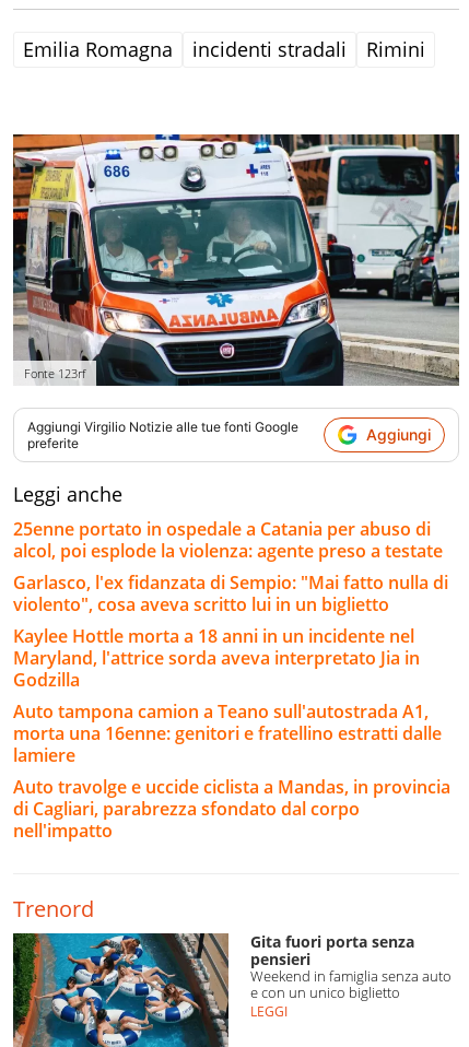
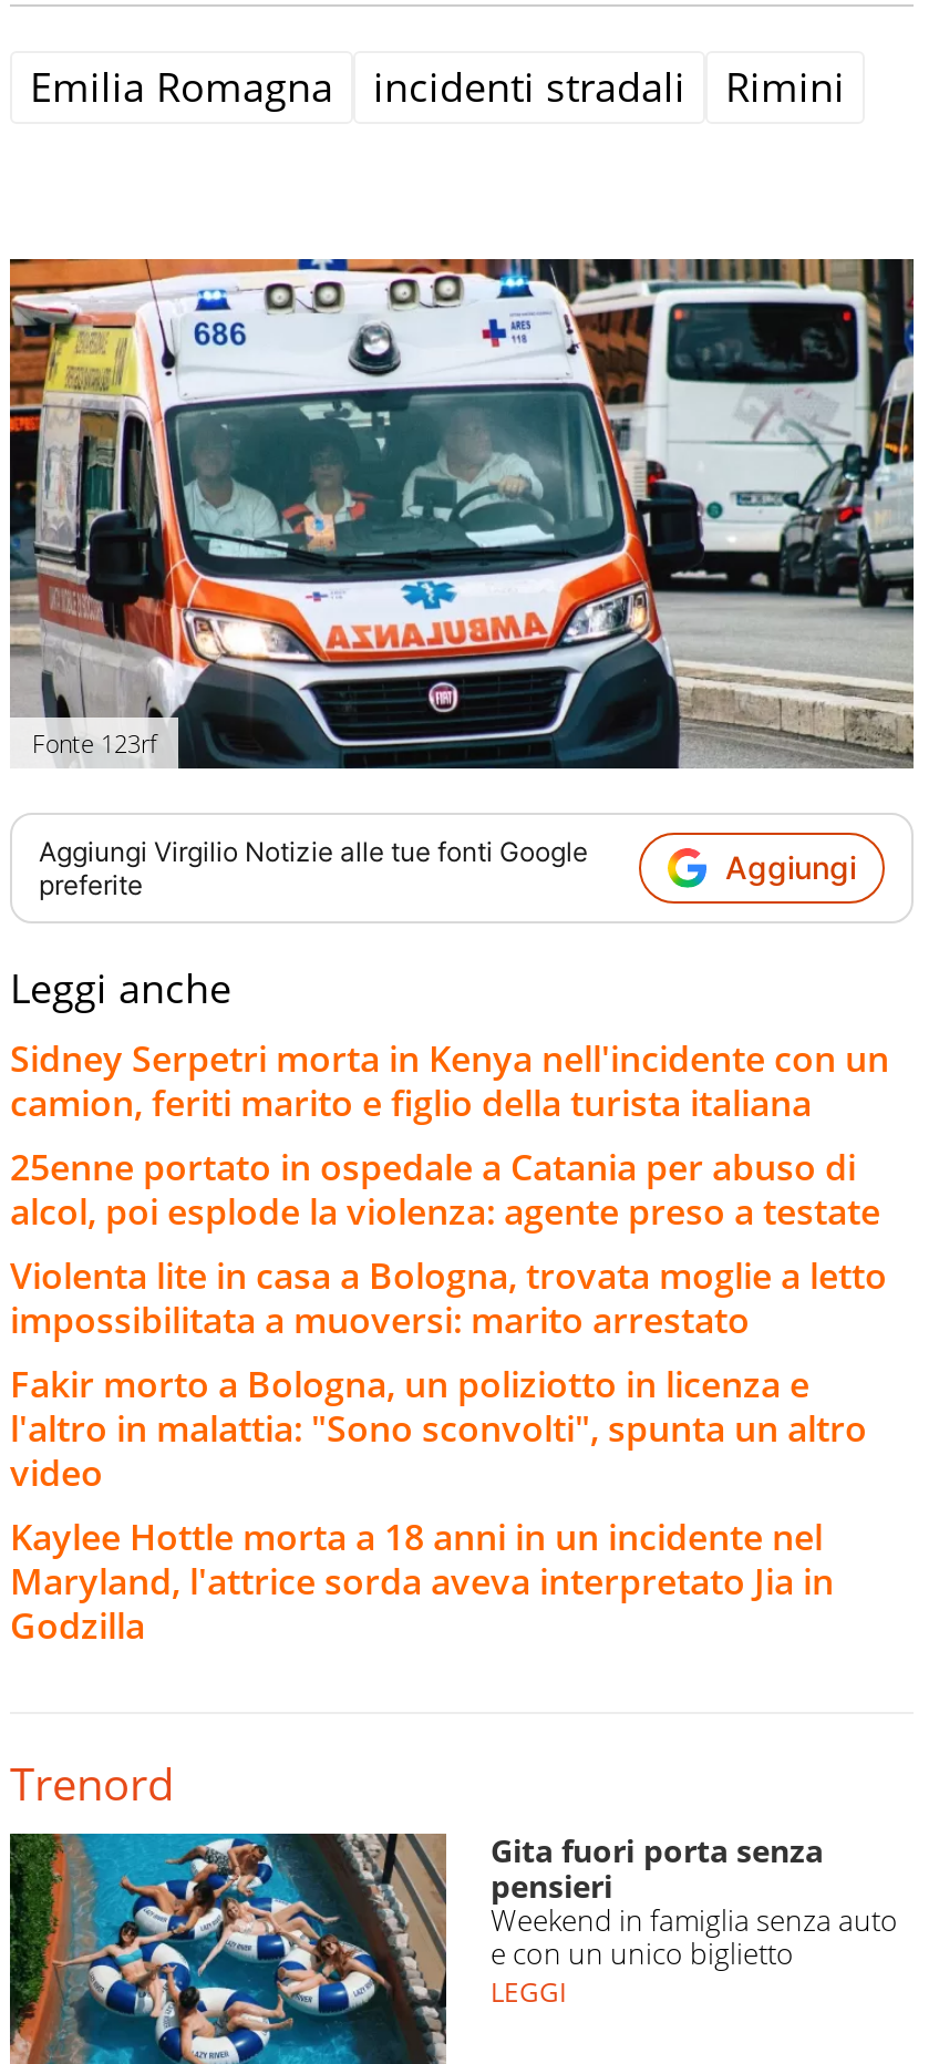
+ Sidney Serpetri morta in Kenya nell'incidente con un
+ camion, feriti marito e figlio della turista italiana

moved down: 25enne portato in ospedale a Catania per abuso di | alcol, poi esplode la violenza: agente preso a testate

- Garlasco, l'ex fidanzata di Sempio: "Mai fatto nulla di
- violento", cosa aveva scritto lui in un biglietto
+ Violenta lite in casa a Bologna, trovata moglie a letto
+ impossibilitata a muoversi: marito arrestato
+ Fakir morto a Bologna, un poliziotto in licenza e
+ l'altro in malattia: "Sono sconvolti", spunta un altro
+ video

moved down: Kaylee Hottle morta a 18 anni in un incidente nel | Maryland, l'attrice sorda aveva interpretato Jia in | Godzilla

- Auto tampona camion a Teano sull'autostrada A1,
- morta una 16enne: genitori e fratellino estratti dalle
- lamiere
- Auto travolge e uccide ciclista a Mandas, in provincia
- di Cagliari, parabrezza sfondato dal corpo
- nell'impatto
